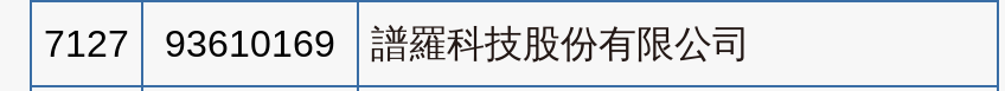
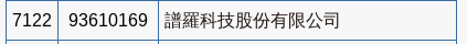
- 7127 93610169 譜羅科技股份有限公司
+ 7122 93610169 譜羅科技股份有限公司
